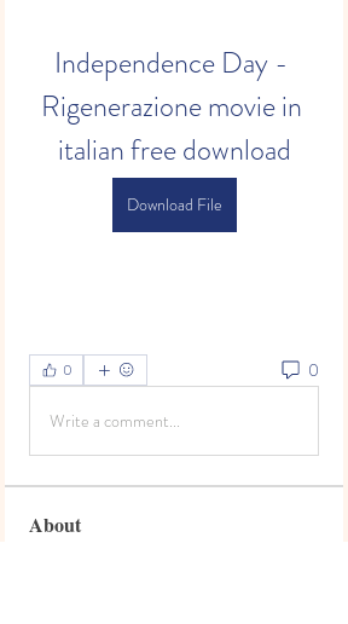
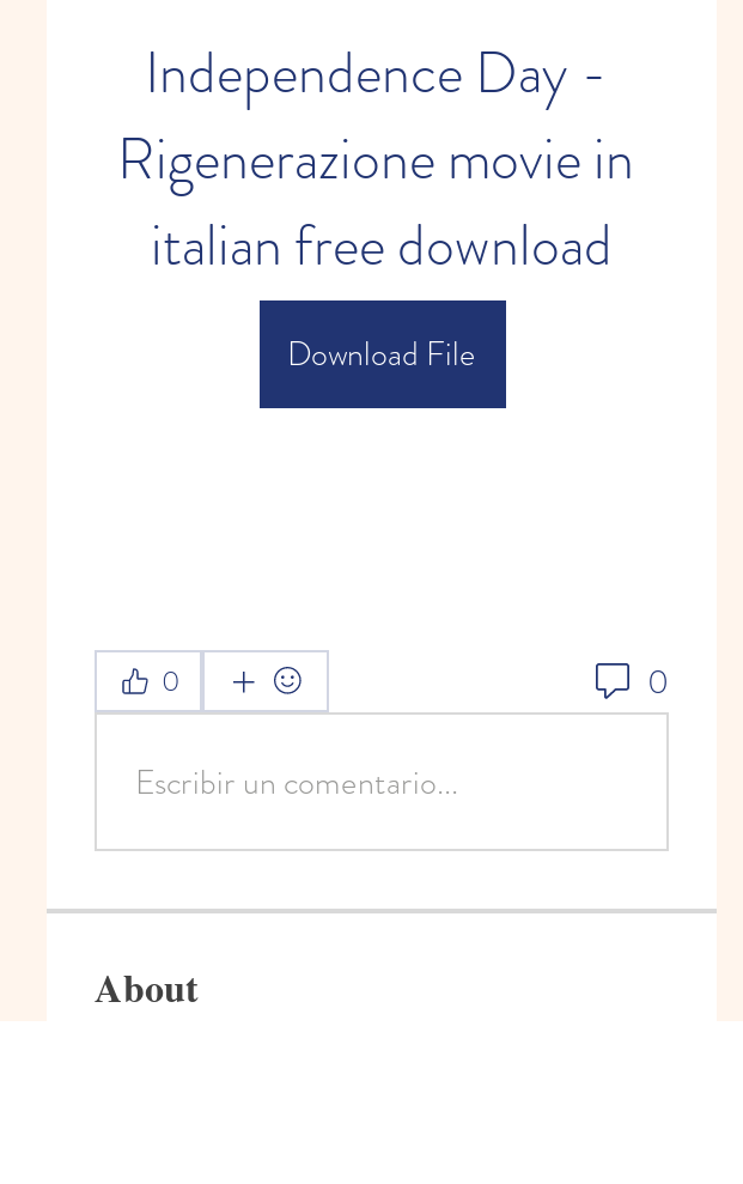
- Write a comment...
+ Escribir un comentario...
